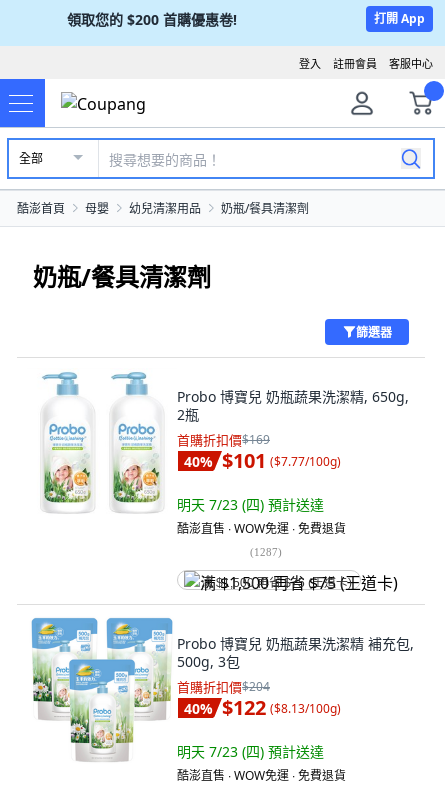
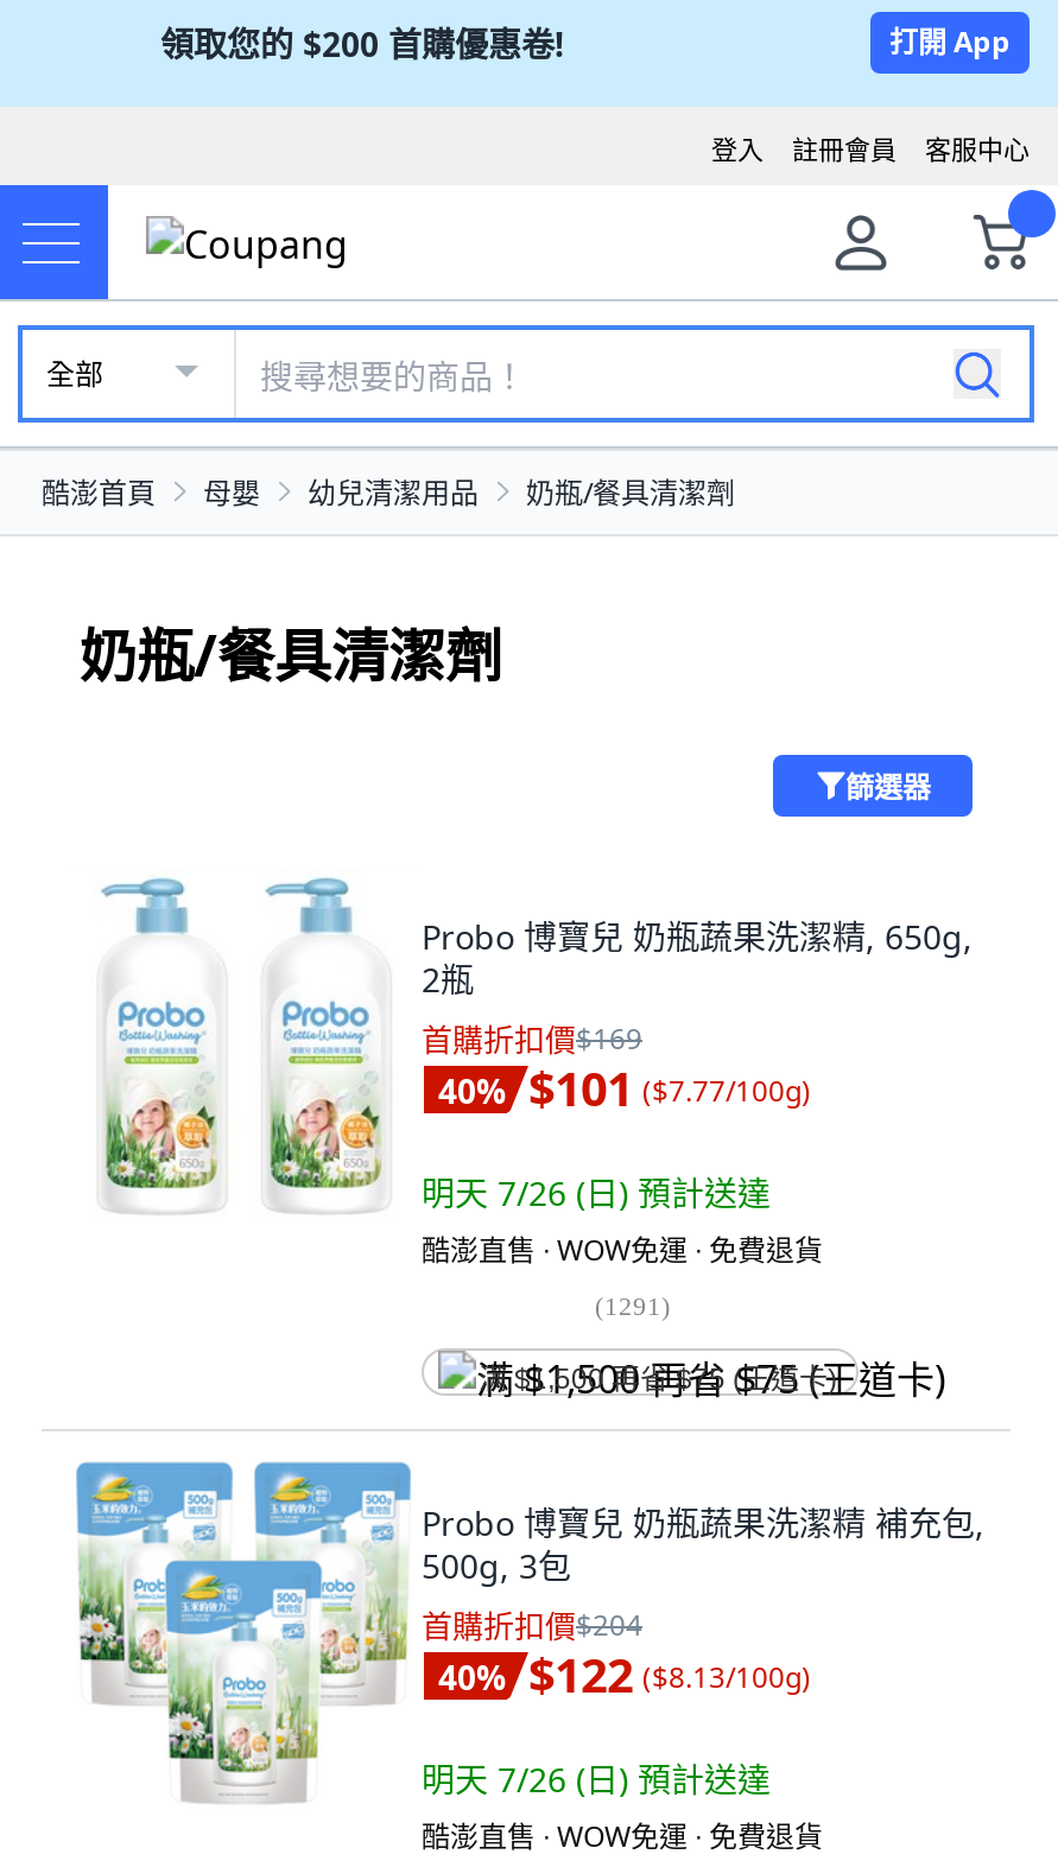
- 明天 7/23 (四)預計送達
+ 明天 7/26 (日)預計送達

- (1287)
+ (1291)

- 明天 7/23 (四)預計送達
+ 明天 7/26 (日)預計送達
